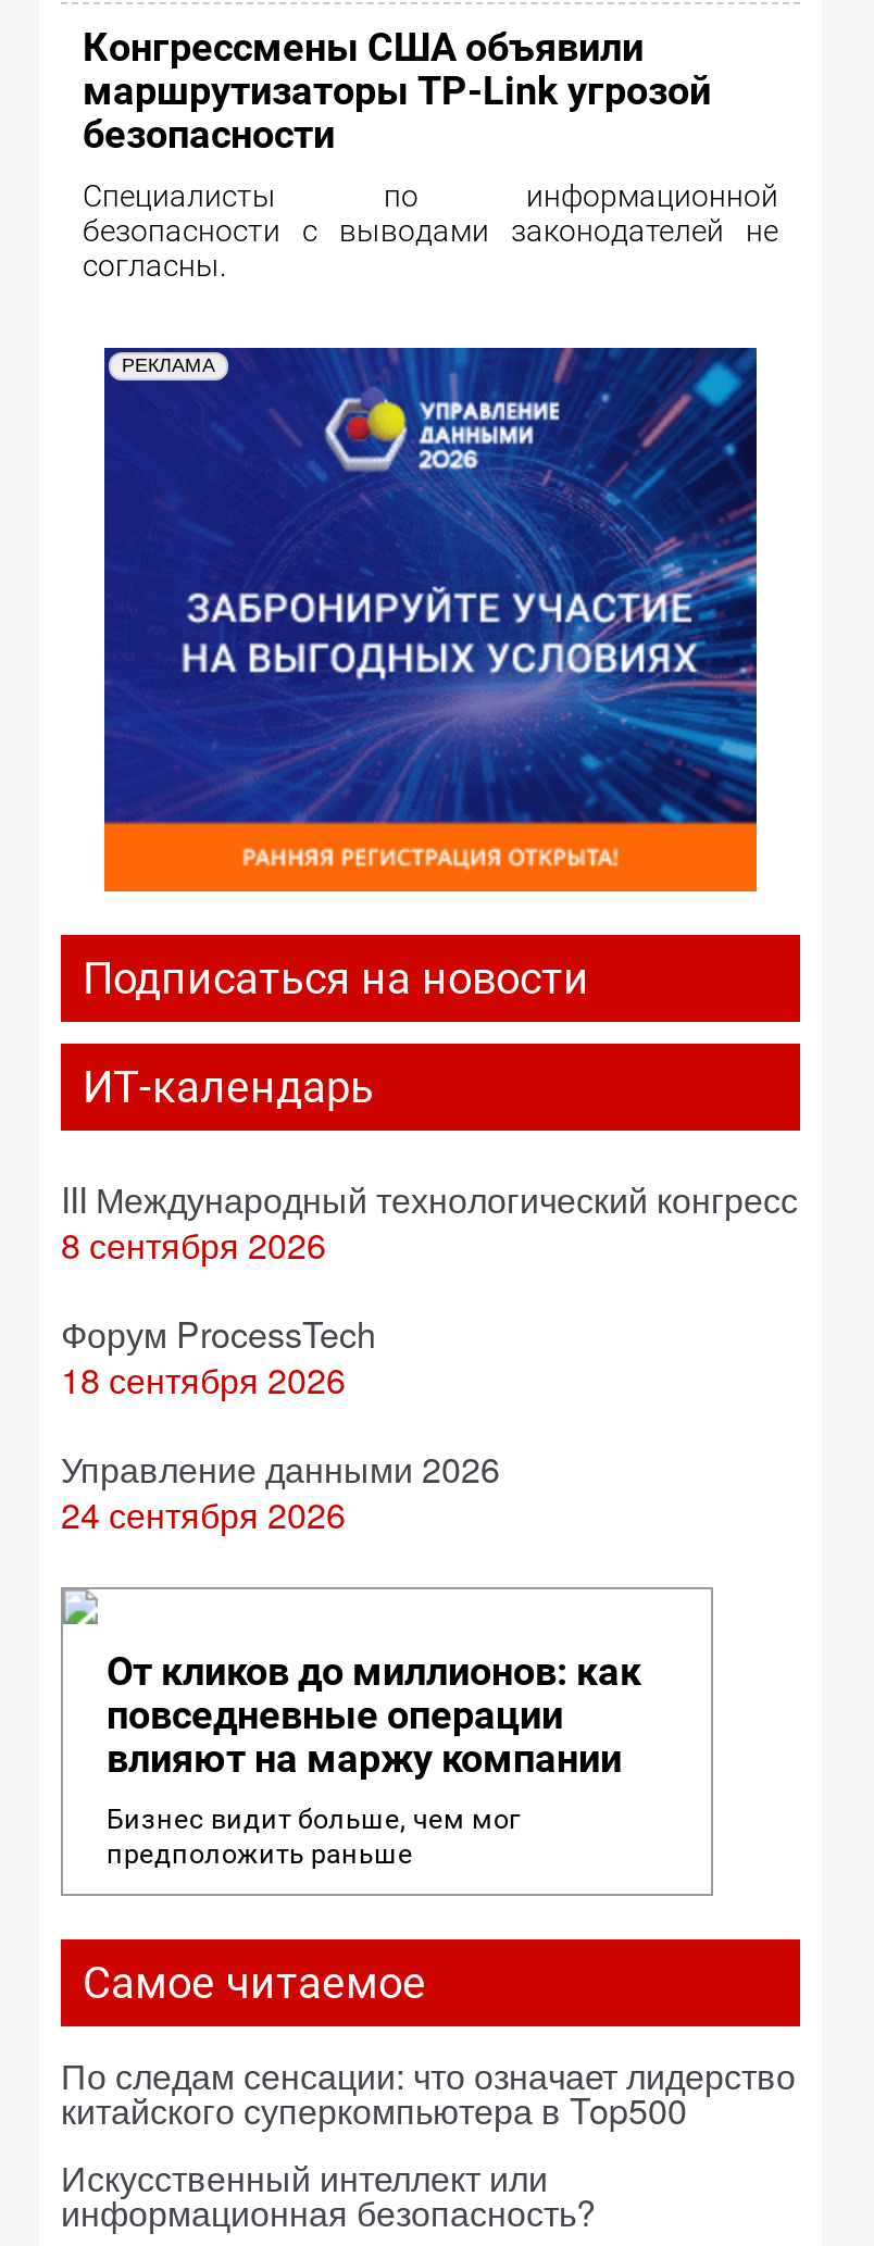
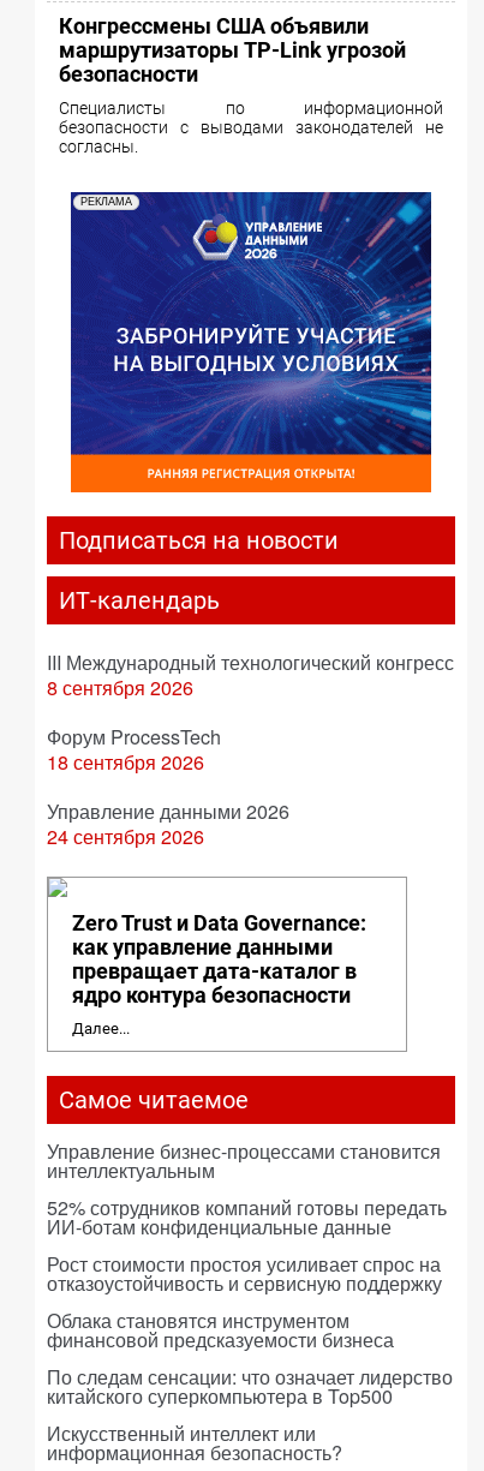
- От кликов до миллионов: как
- повседневные операции
- влияют на маржу компании
+ Zero Trust и Data Governance:
+ как управление данными
+ превращает дата-каталог в
+ ядро контура безопасности

- Бизнес видит больше, чем мог
- предположить раньше
+ Далее...

+ Управление бизнес-процессами становится
+ интеллектуальным
+ 52% сотрудников компаний готовы передать
+ ИИ-ботам конфиденциальные данные
+ Рост стоимости простоя усиливает спрос на
+ отказоустойчивость и сервисную поддержку
+ Облака становятся инструментом
+ финансовой предсказуемости бизнеса
